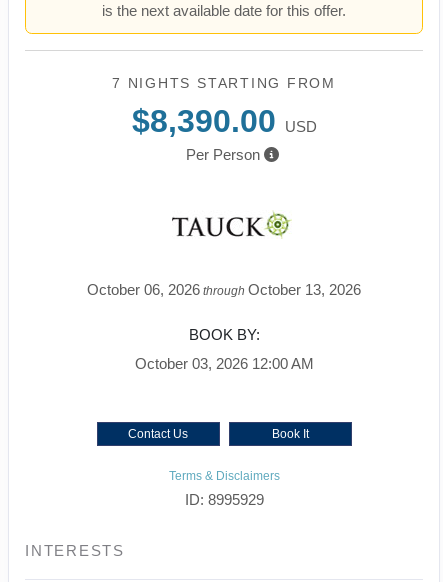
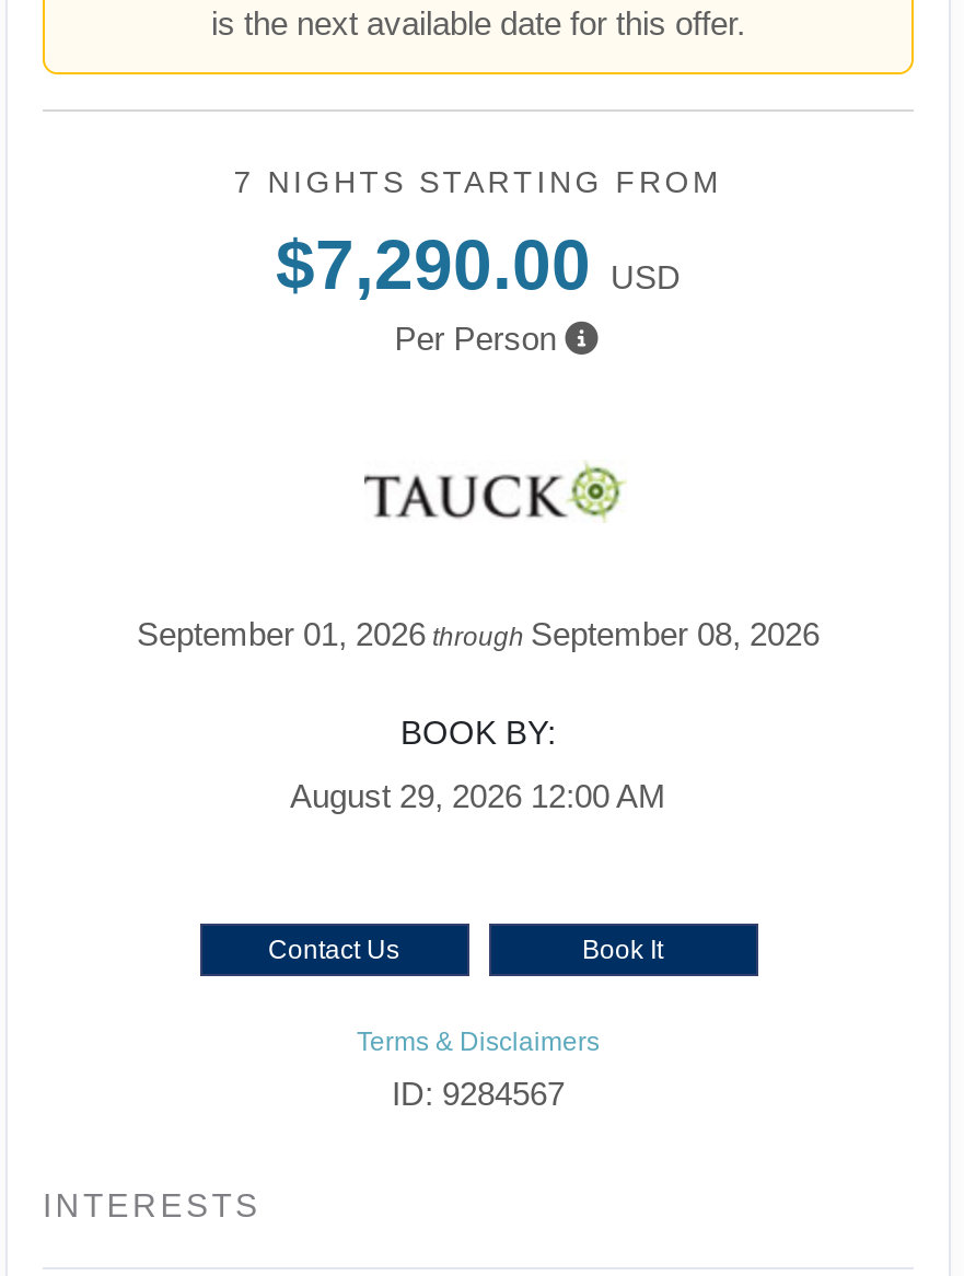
- $8,390.00 USD
+ $7,290.00 USD

- October 06, 2026 through October 13, 2026
+ September 01, 2026 through September 08, 2026

- October 03, 2026 12:00 AM
+ August 29, 2026 12:00 AM

- ID: 8995929
+ ID: 9284567
